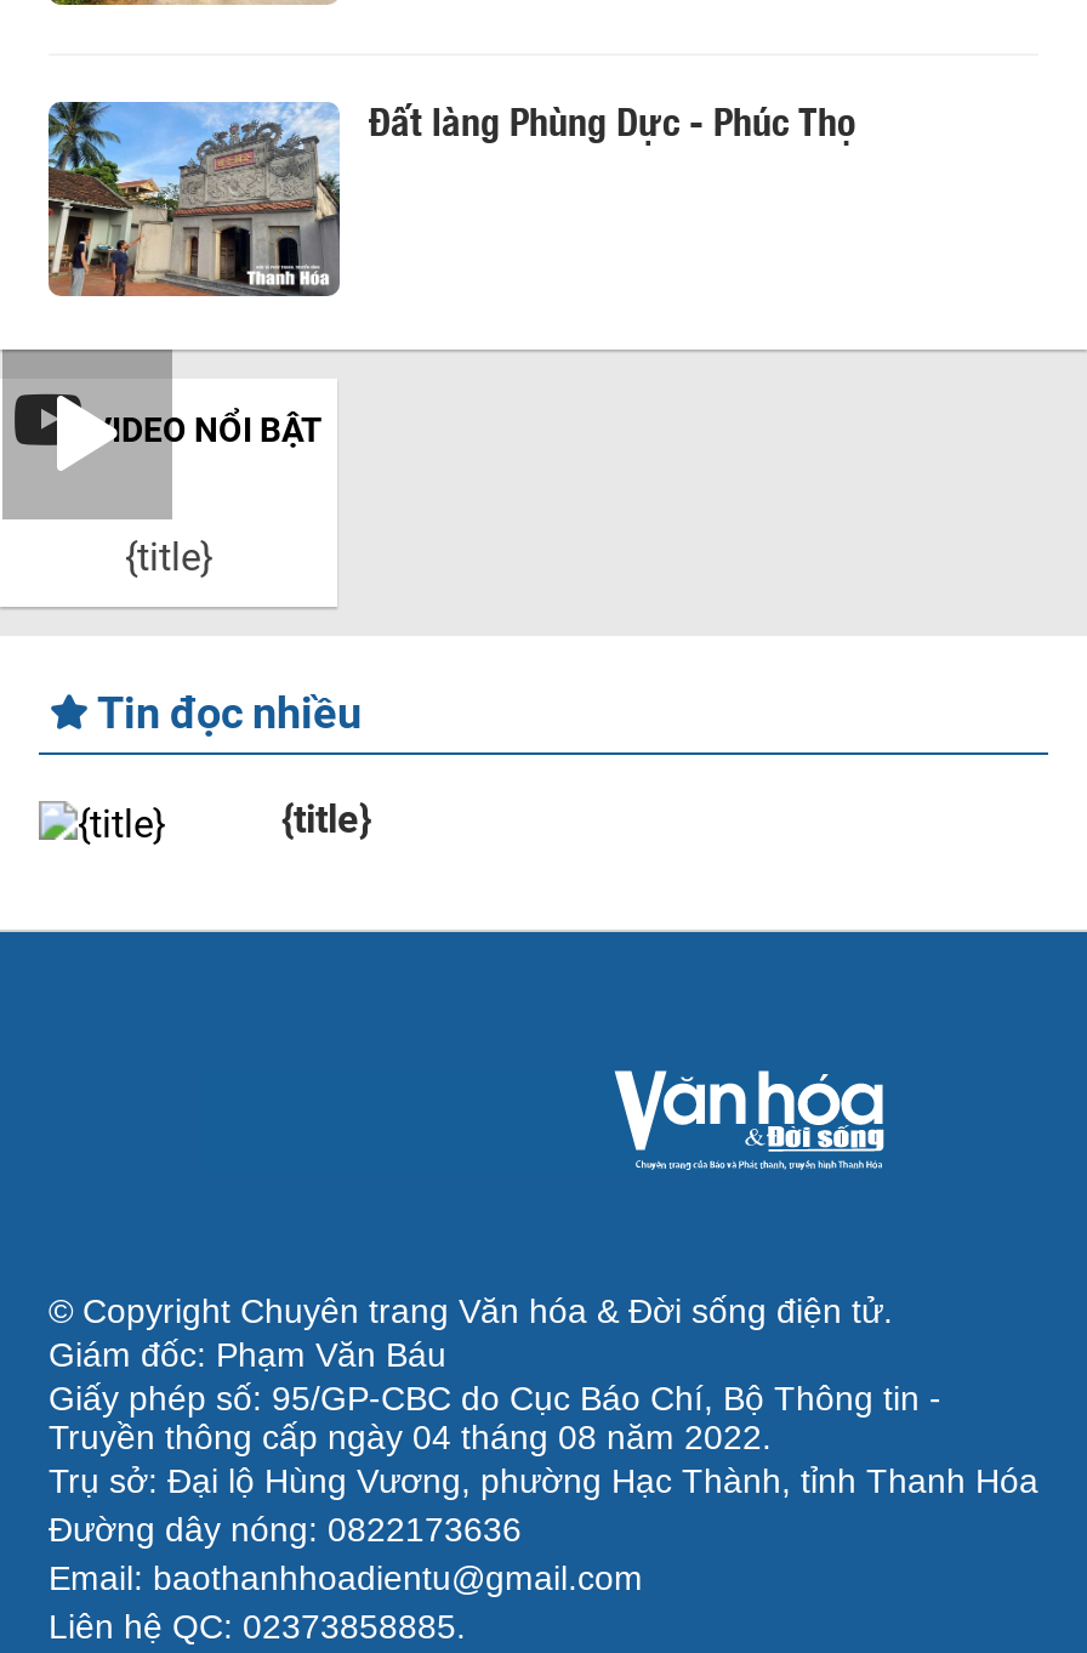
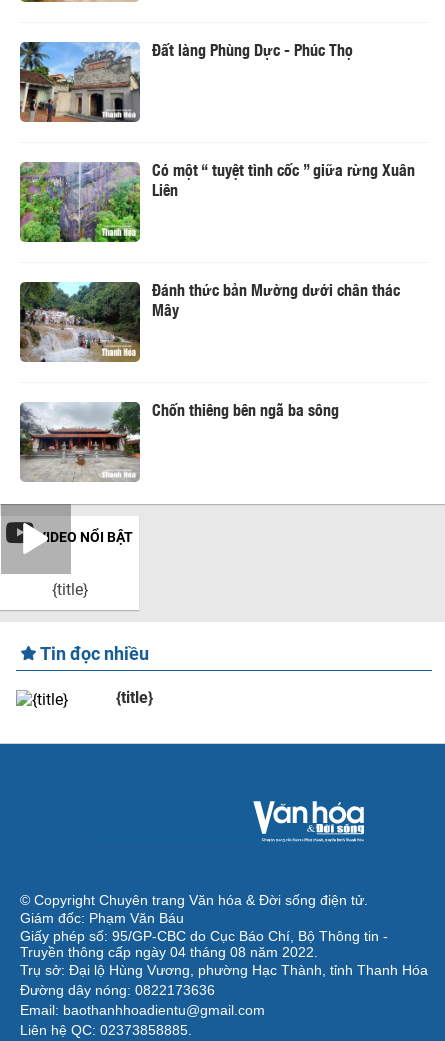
+ [image]
+ Có một “ tuyệt tình cốc ” giữa rừng Xuân
+ Liên

+ [image]
+ Đánh thức bản Mường dưới chân thác
+ Mây

+ [image]
+ Chốn thiêng bên ngã ba sông
